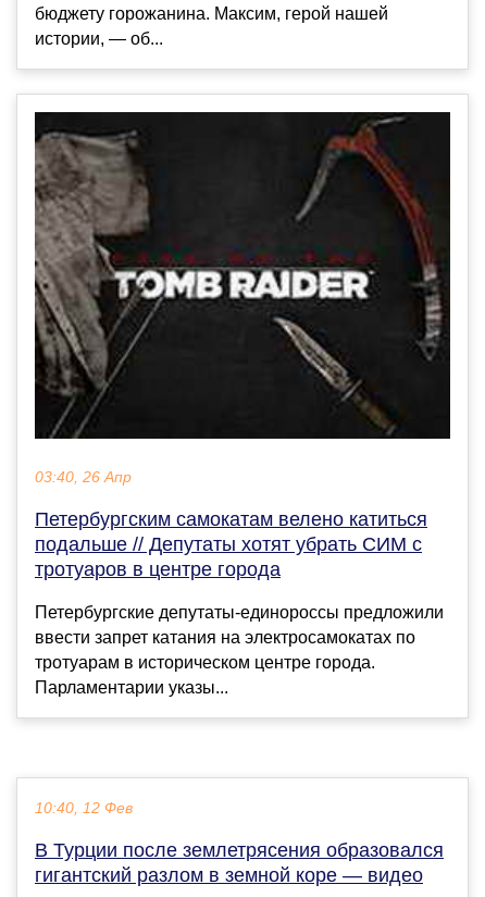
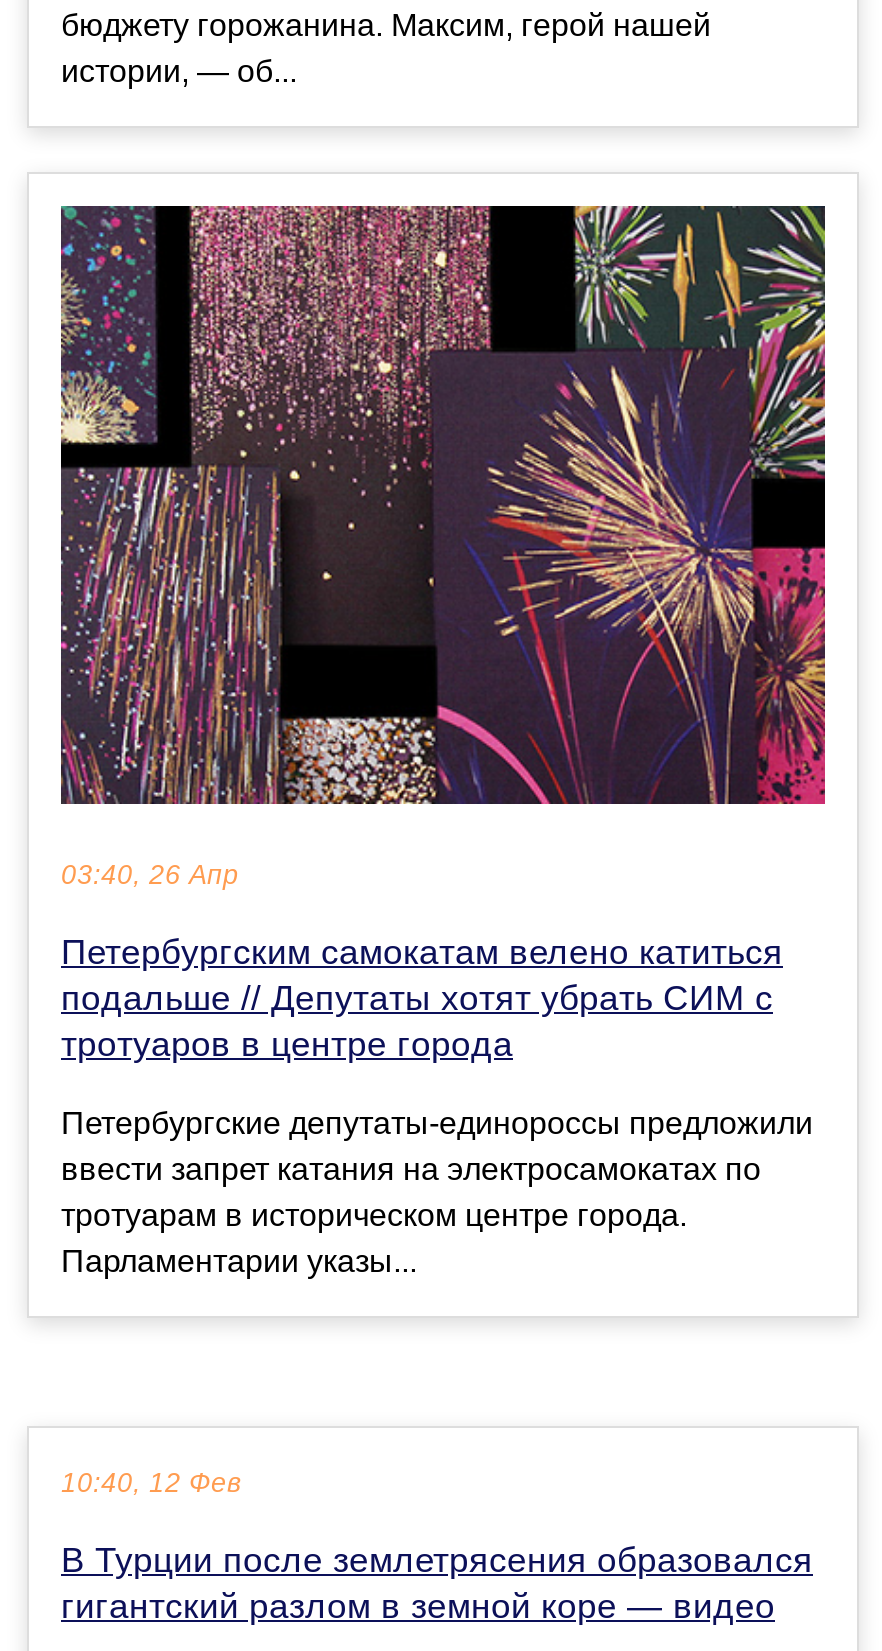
- [image]
+ [image]
